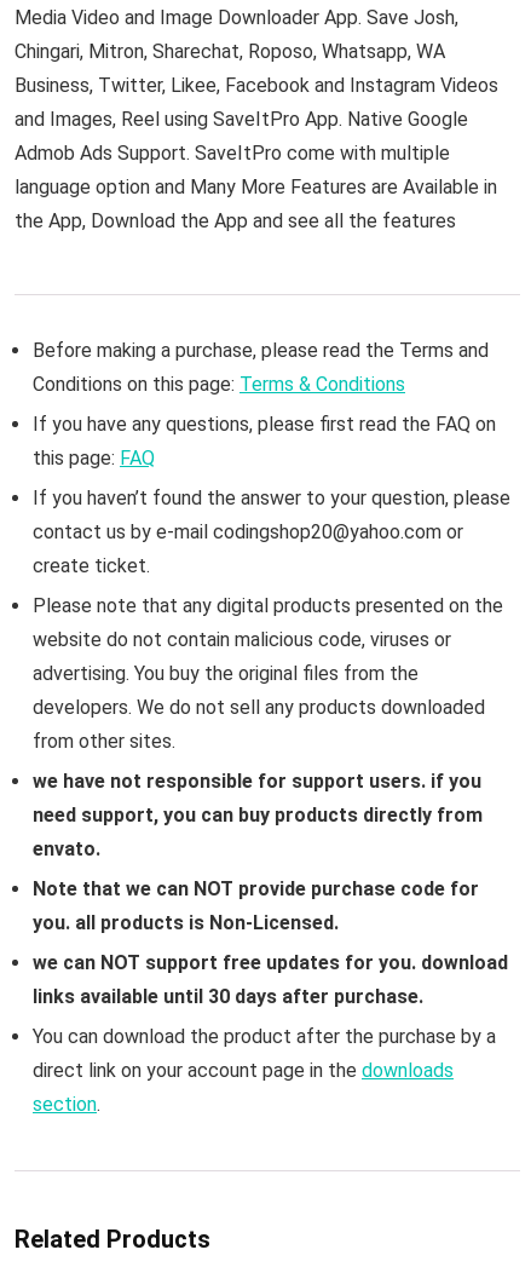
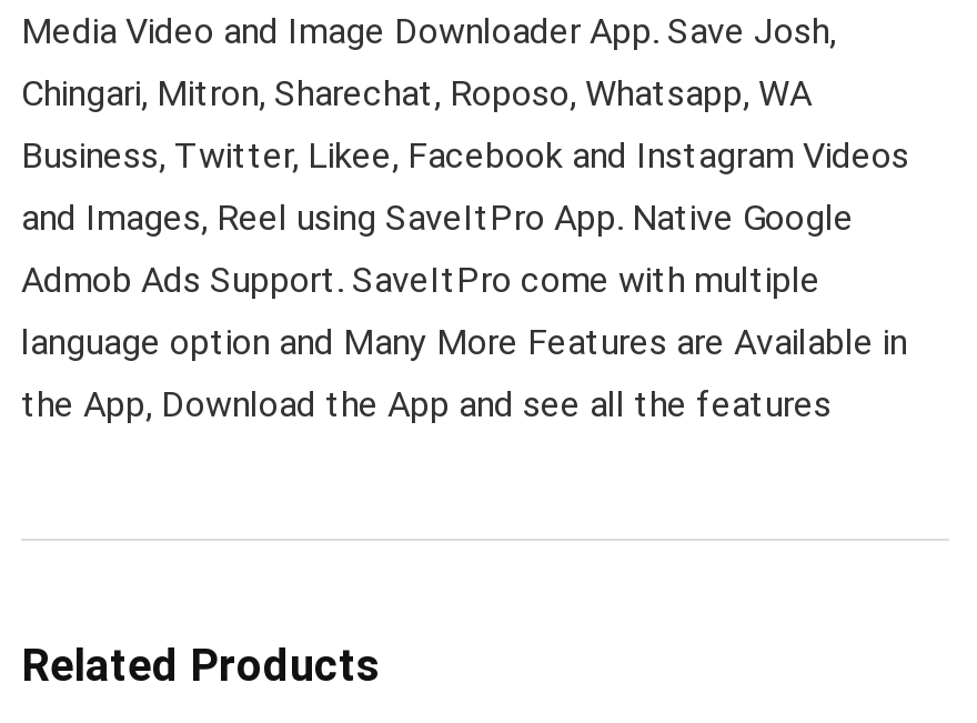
- Before making a purchase, please read the Terms and
- Conditions on this page: Terms & Conditions
- If you have any questions, please first read the FAQ on
- this page: FAQ
- If you haven’t found the answer to your question, please
- contact us by e-mail codingshop20@yahoo.com or
- create ticket.
- Please note that any digital products presented on the
- website do not contain malicious code, viruses or
- advertising. You buy the original files from the
- developers. We do not sell any products downloaded
- from other sites.
- we have not responsible for support users. if you
- need support, you can buy products directly from
- envato.
- Note that we can NOT provide purchase code for
- you. all products is Non-Licensed.
- we can NOT support free updates for you. download
- links available until 30 days after purchase.
- You can download the product after the purchase by a
- direct link on your account page in the downloads
- section.
